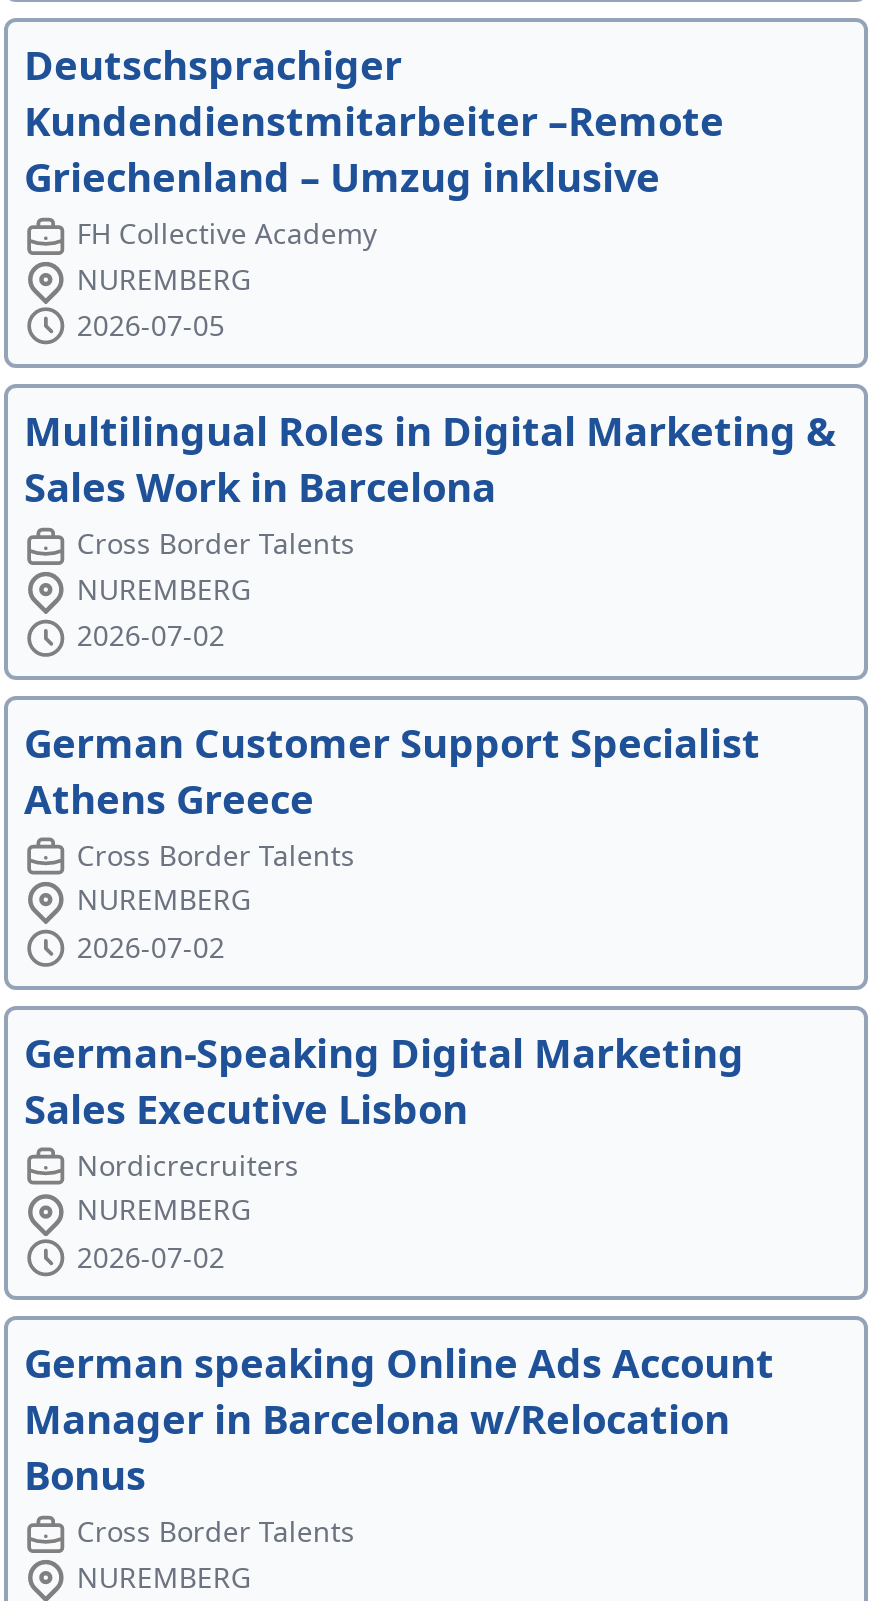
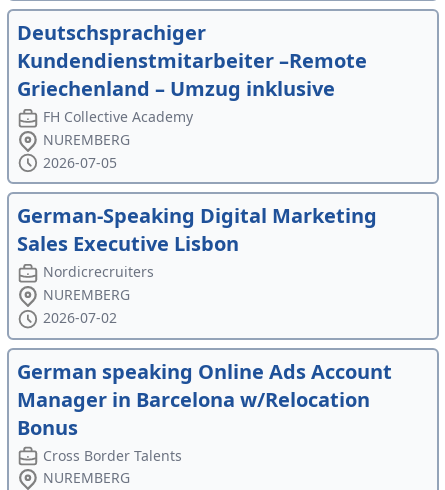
- Multilingual Roles in Digital Marketing &
- Sales Work in Barcelona
- Cross Border Talents
- NUREMBERG
- 2026-07-02
- German Customer Support Specialist
- Athens Greece
- Cross Border Talents
- NUREMBERG
- 2026-07-02
